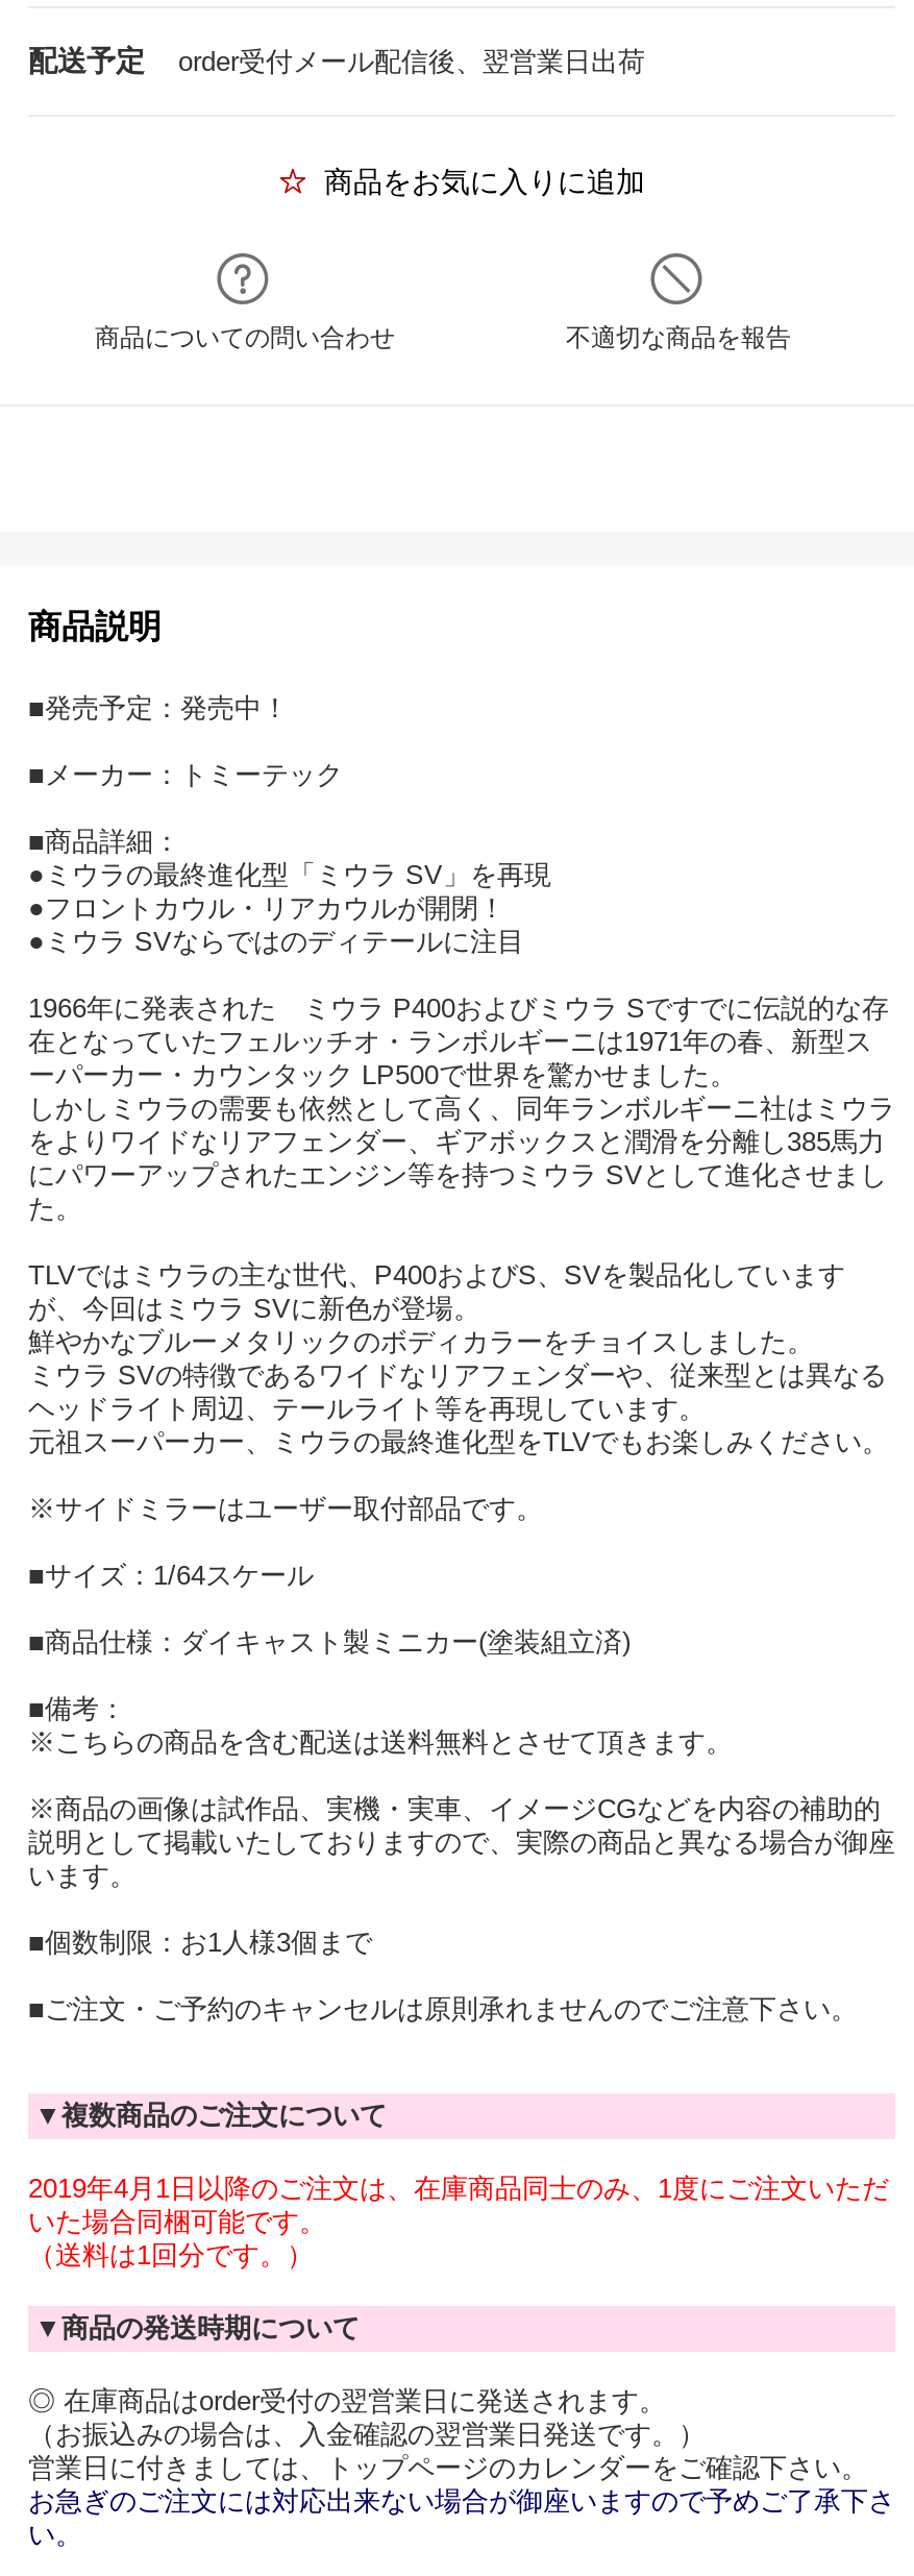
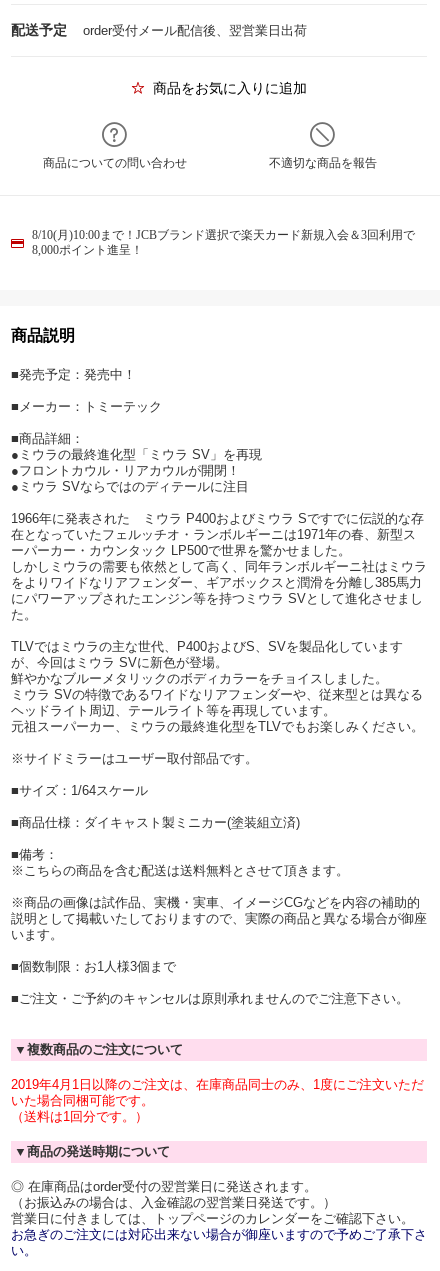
+ 8/10(月)10:00まで！JCBブランド選択で楽天カード新規入会＆3回利用で
+ 8,000ポイント進呈！
